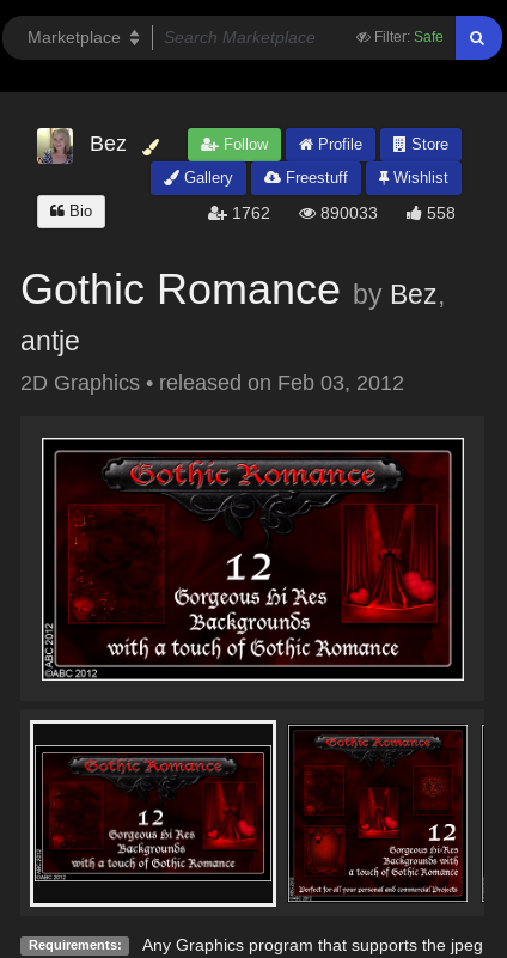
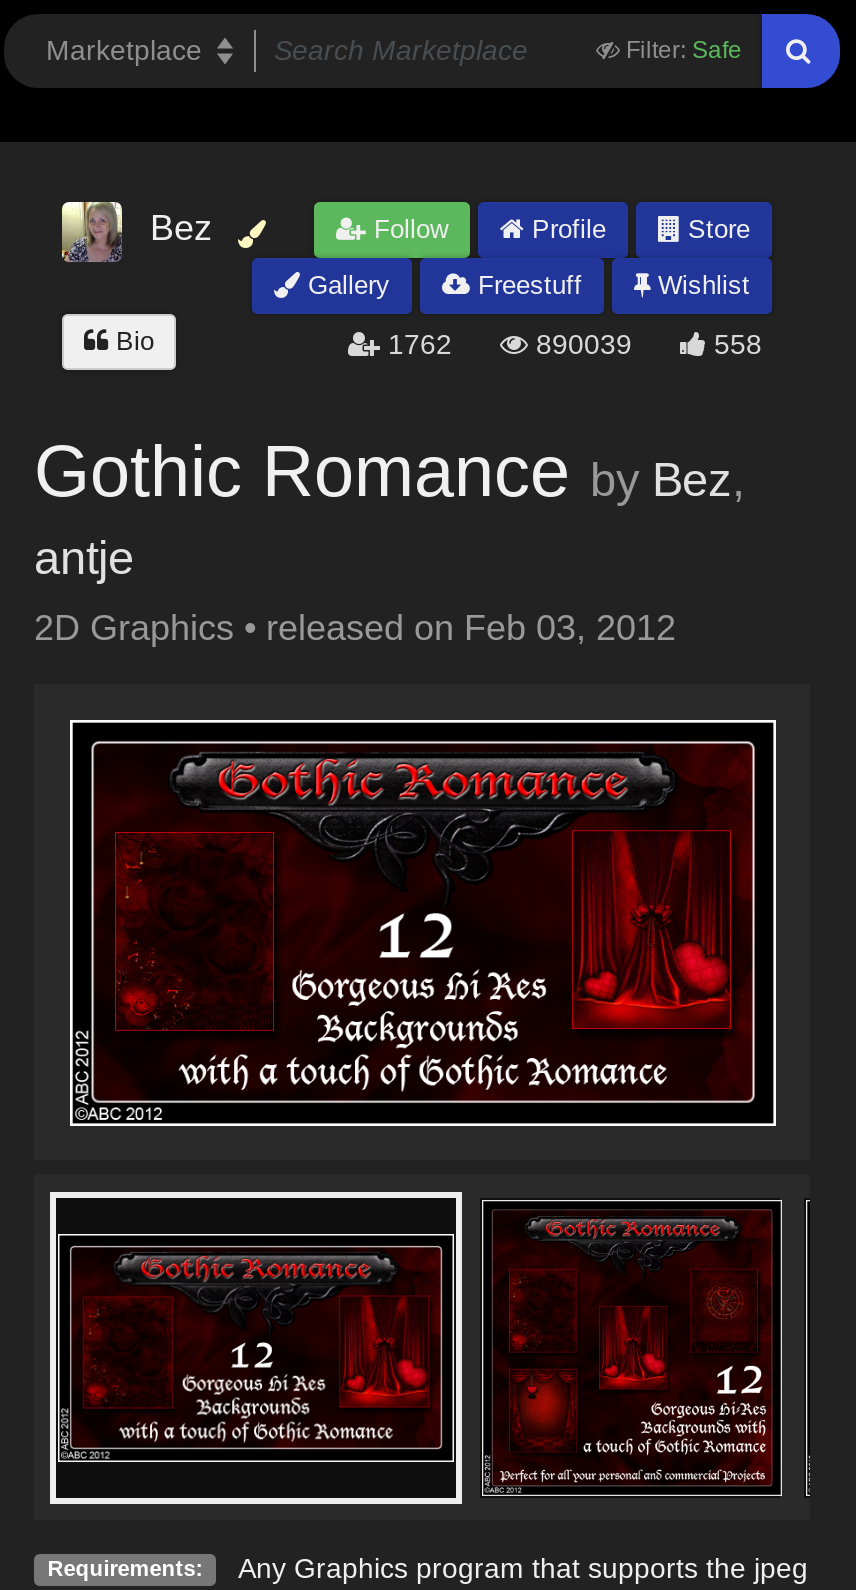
- 890033
+ 890039
